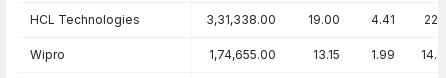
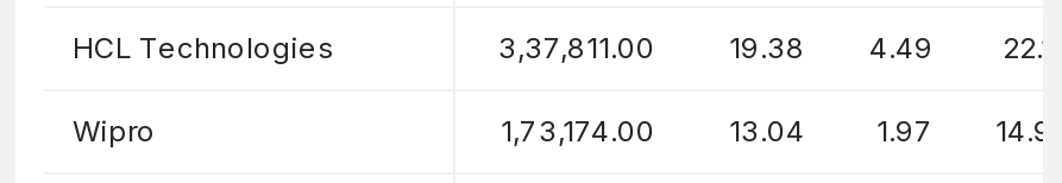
- 3,31,338.00
+ 3,37,811.00

- 19.00
+ 19.38

- 4.41
+ 4.49

- 1,74,655.00
+ 1,73,174.00

- 13.15
+ 13.04

- 1.99
+ 1.97
